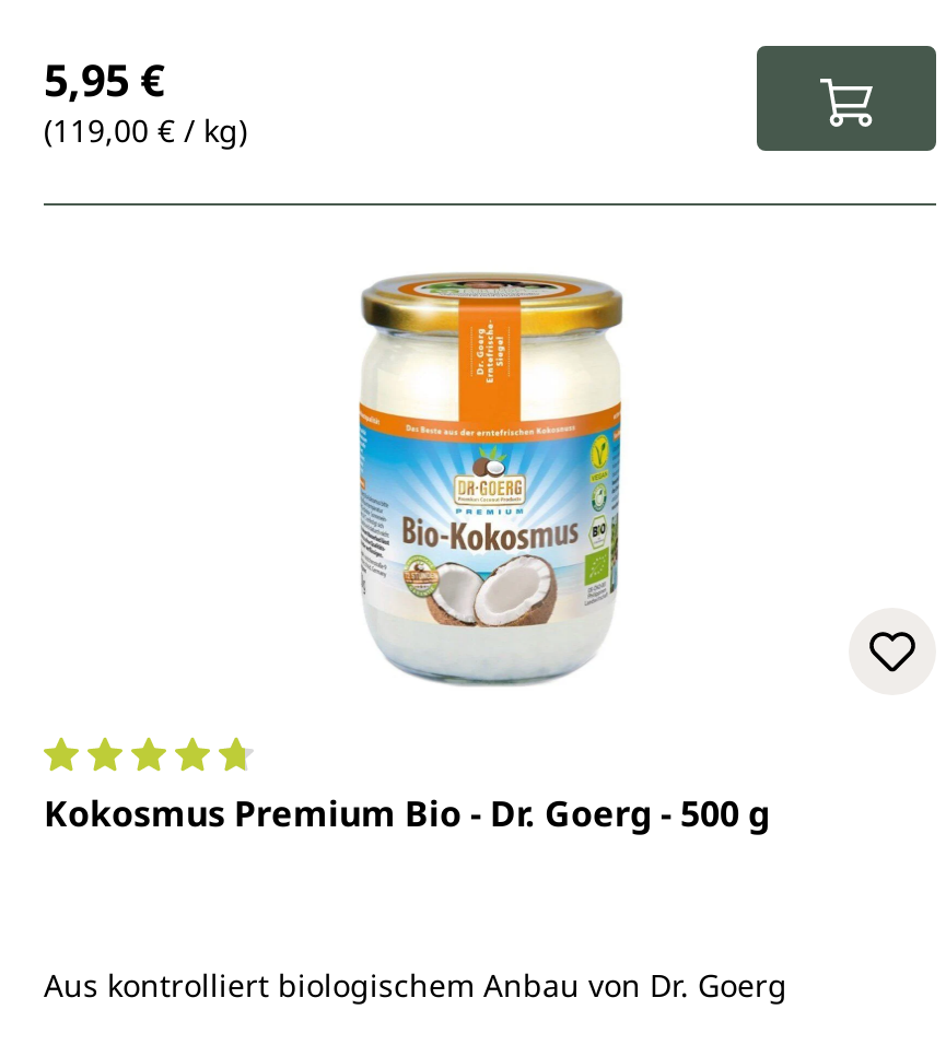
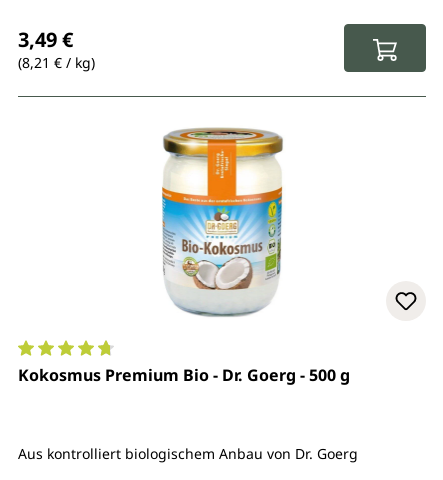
- 5,95 €
+ 3,49 €

- (119,00 € / kg)
+ (8,21 € / kg)
